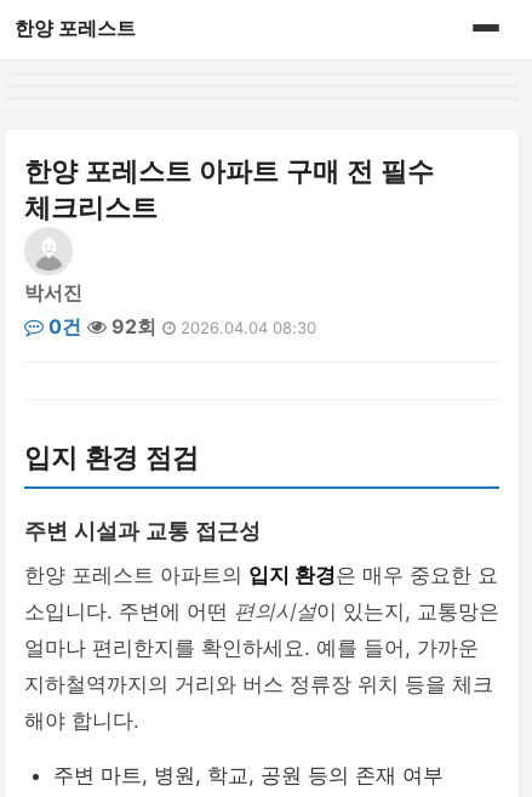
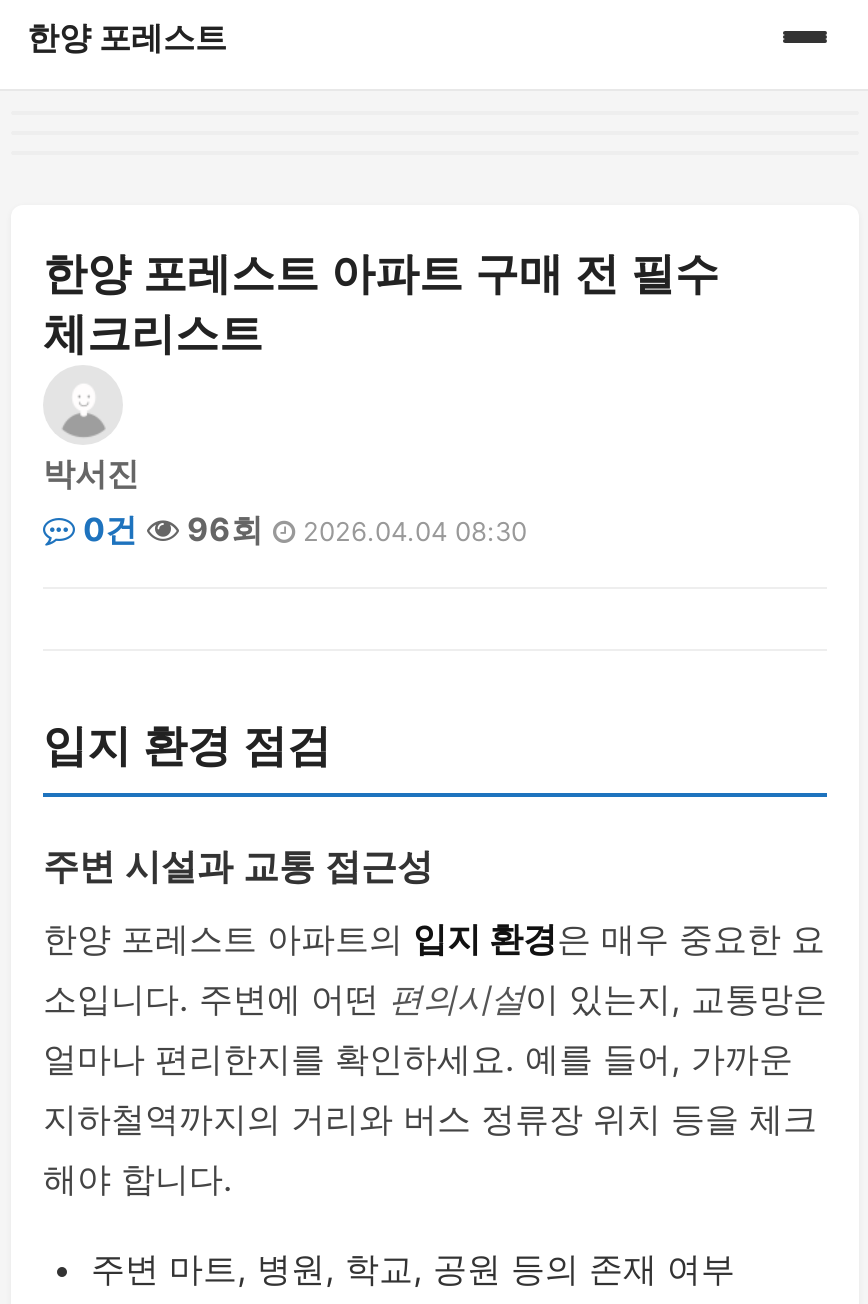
- 0건 92회 2026.04.04 08:30
+ 0건 96회 2026.04.04 08:30
